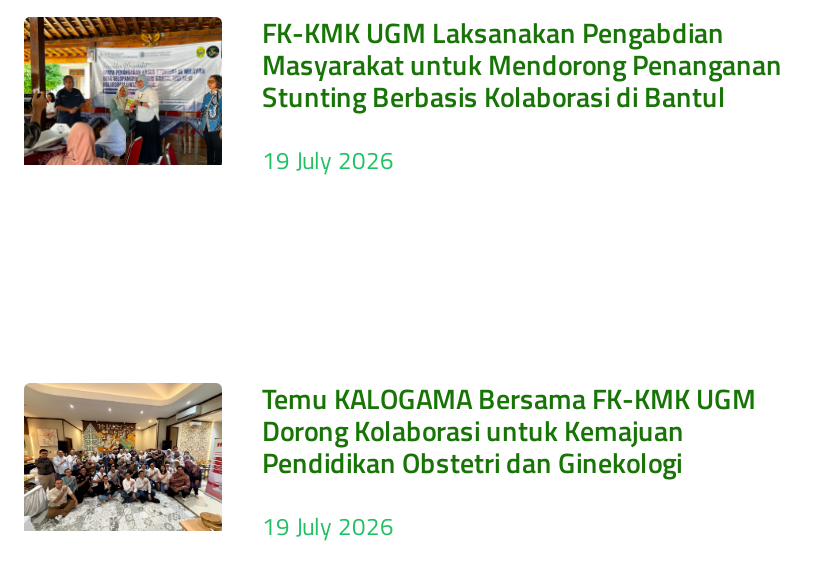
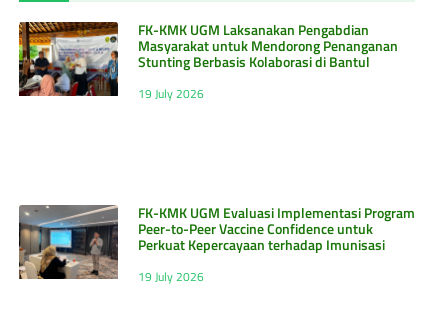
- [image]
- Temu KALOGAMA Bersama FK-KMK UGM
- Dorong Kolaborasi untuk Kemajuan
- Pendidikan Obstetri dan Ginekologi
+ [image]
+ FK-KMK UGM Evaluasi Implementasi Program
+ Peer-to-Peer Vaccine Confidence untuk
+ Perkuat Kepercayaan terhadap Imunisasi
